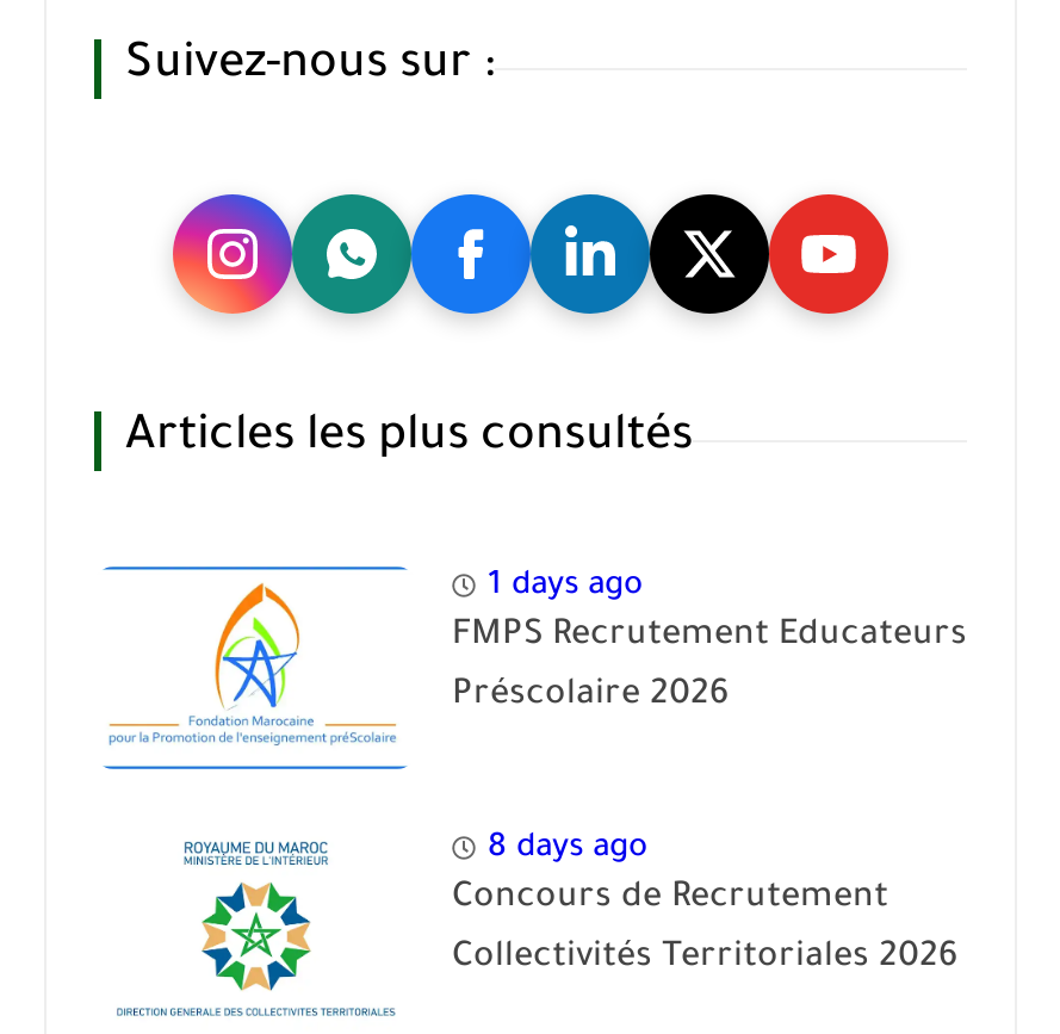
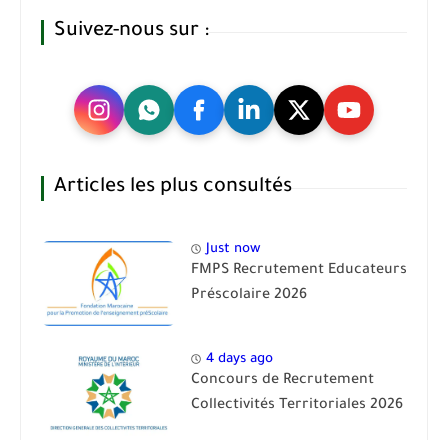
- 1 days ago
+ Just now

- 8 days ago
+ 4 days ago
